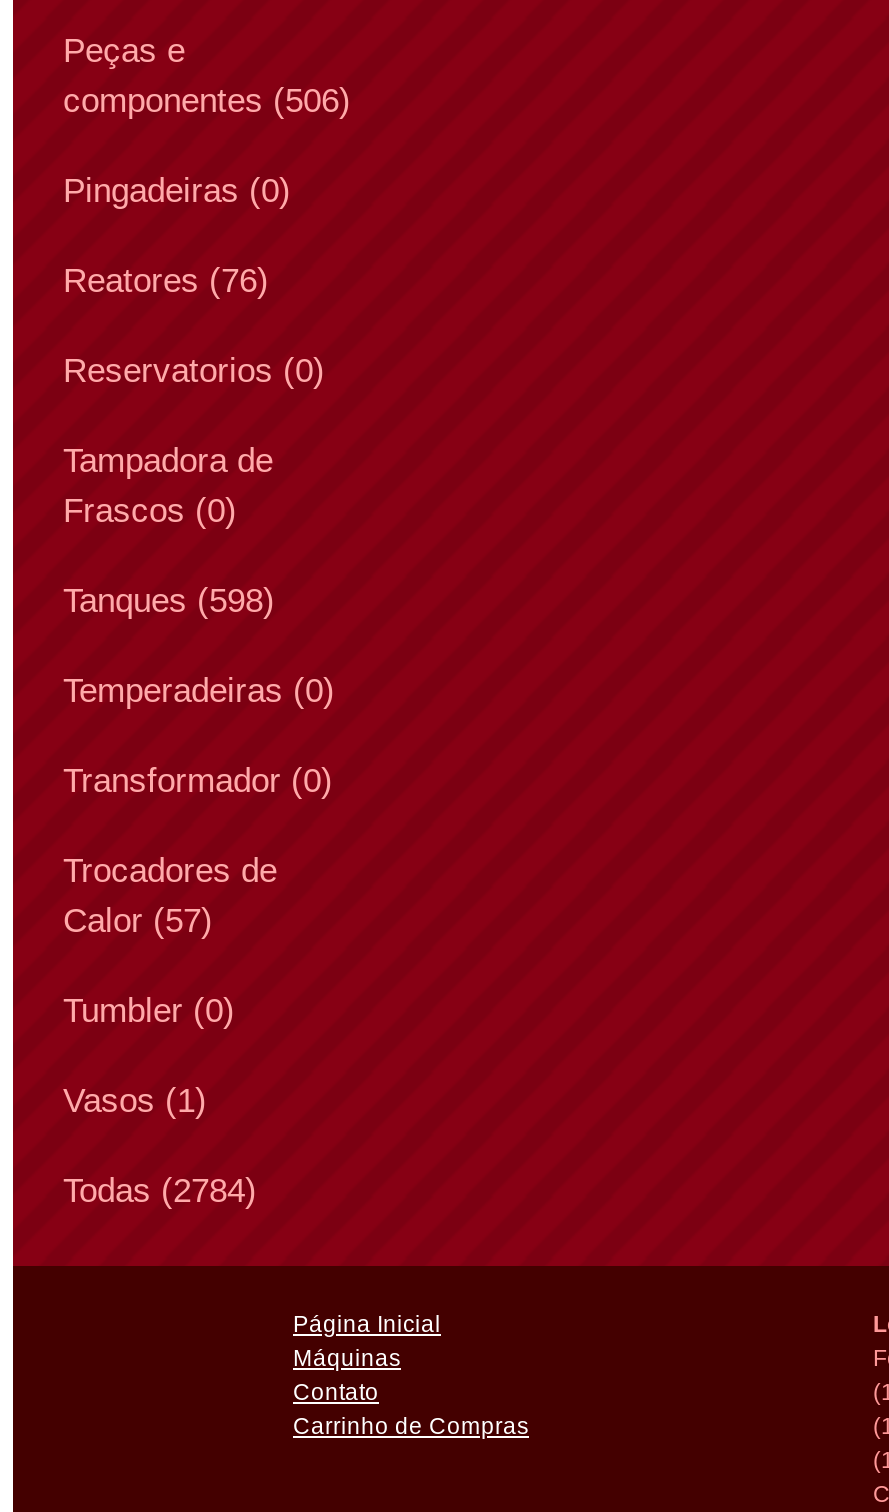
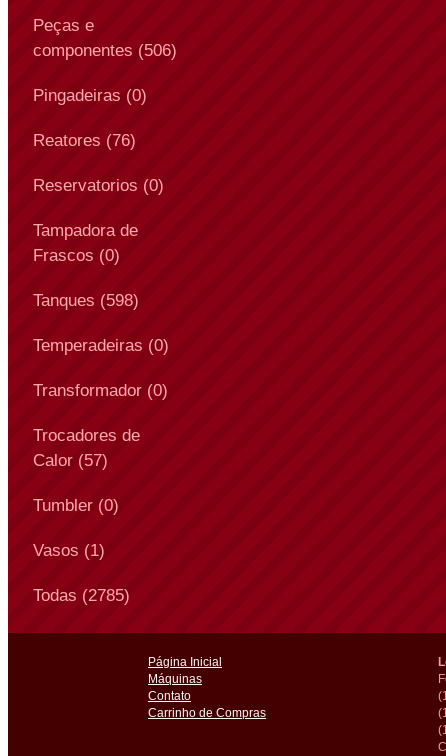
- Todas (2784)
+ Todas (2785)
